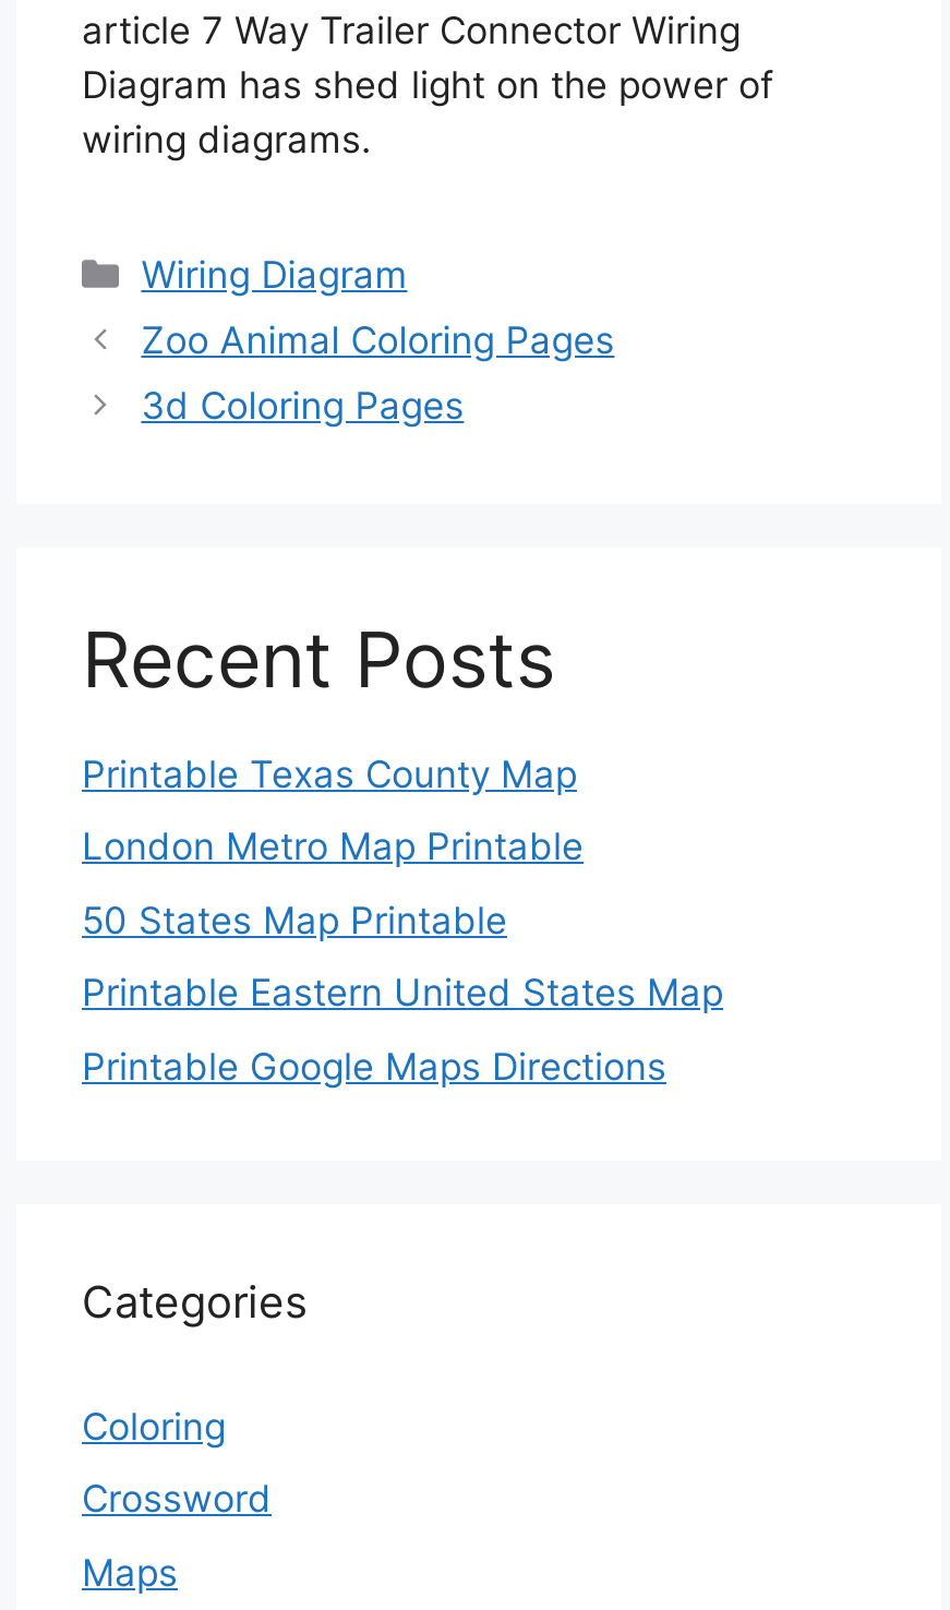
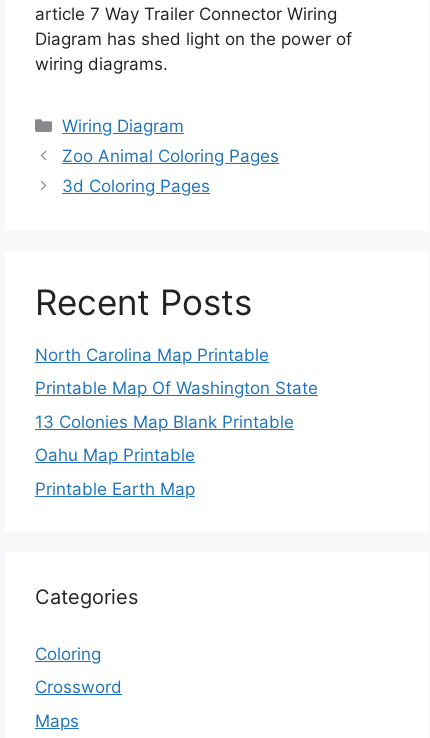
- Printable Texas County Map
+ North Carolina Map Printable

- London Metro Map Printable
+ Printable Map Of Washington State

- 50 States Map Printable
+ 13 Colonies Map Blank Printable

- Printable Eastern United States Map
+ Oahu Map Printable

- Printable Google Maps Directions
+ Printable Earth Map
